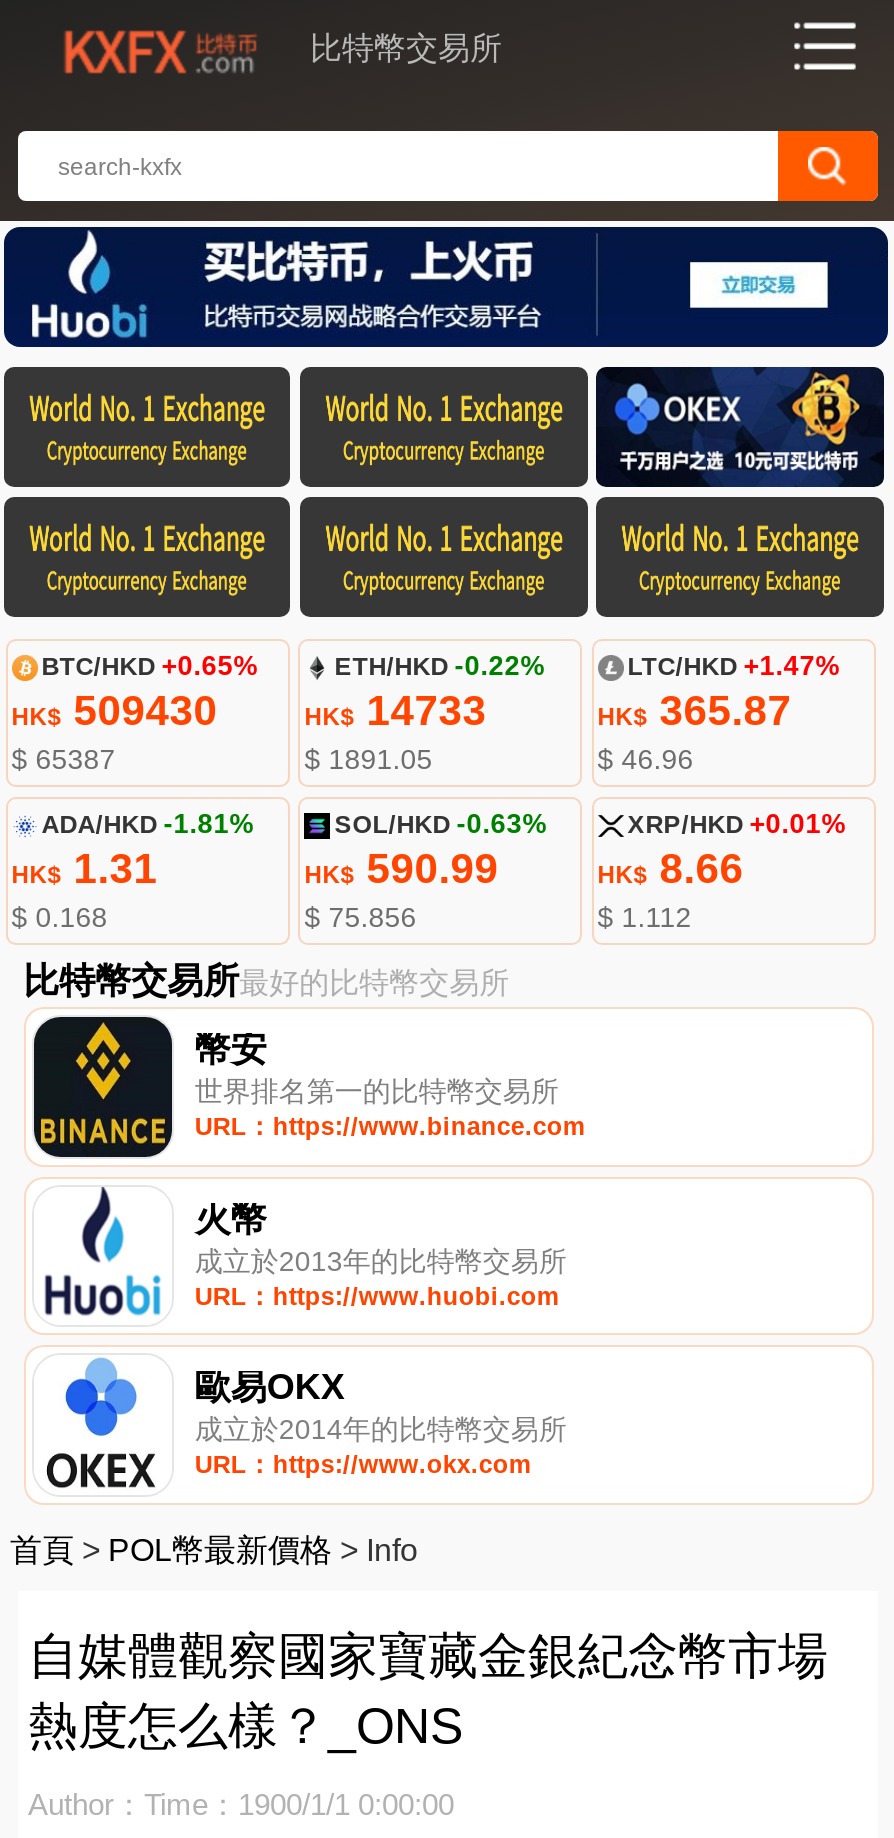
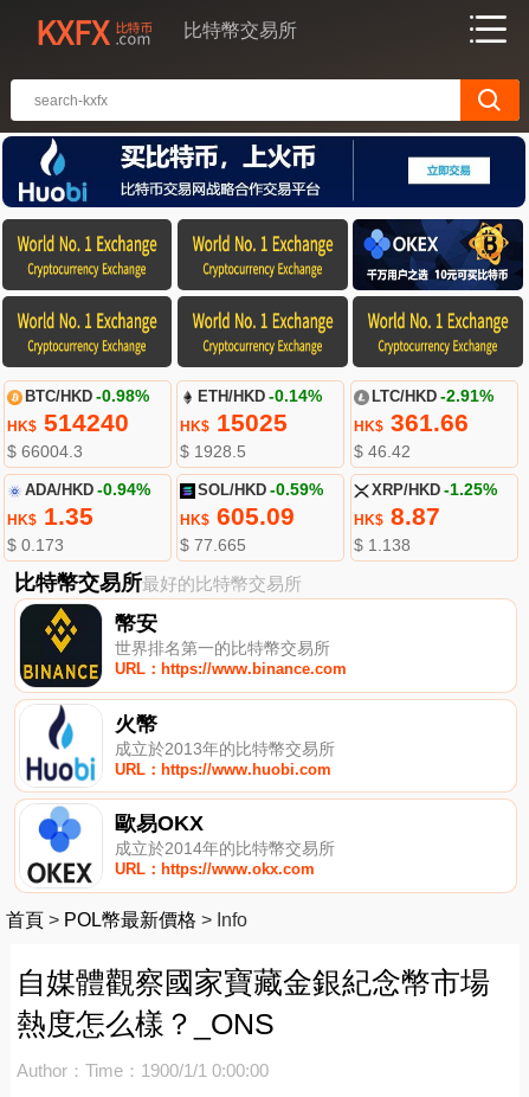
- BTC/HKD +0.65%
- HK$509430
- $ 65387
+ BTC/HKD -0.98%
+ HK$514240
+ $ 66004.3

- ETH/HKD -0.22%
- HK$14733
- $ 1891.05
+ ETH/HKD -0.14%
+ HK$15025
+ $ 1928.5

- LTC/HKD +1.47%
- HK$365.87
- $ 46.96
+ LTC/HKD -2.91%
+ HK$361.66
+ $ 46.42

- ADA/HKD -1.81%
- HK$1.31
- $ 0.168
+ ADA/HKD -0.94%
+ HK$1.35
+ $ 0.173

- SOL/HKD -0.63%
- HK$590.99
- $ 75.856
+ SOL/HKD -0.59%
+ HK$605.09
+ $ 77.665

- XRP/HKD +0.01%
- HK$8.66
- $ 1.112
+ XRP/HKD -1.25%
+ HK$8.87
+ $ 1.138
